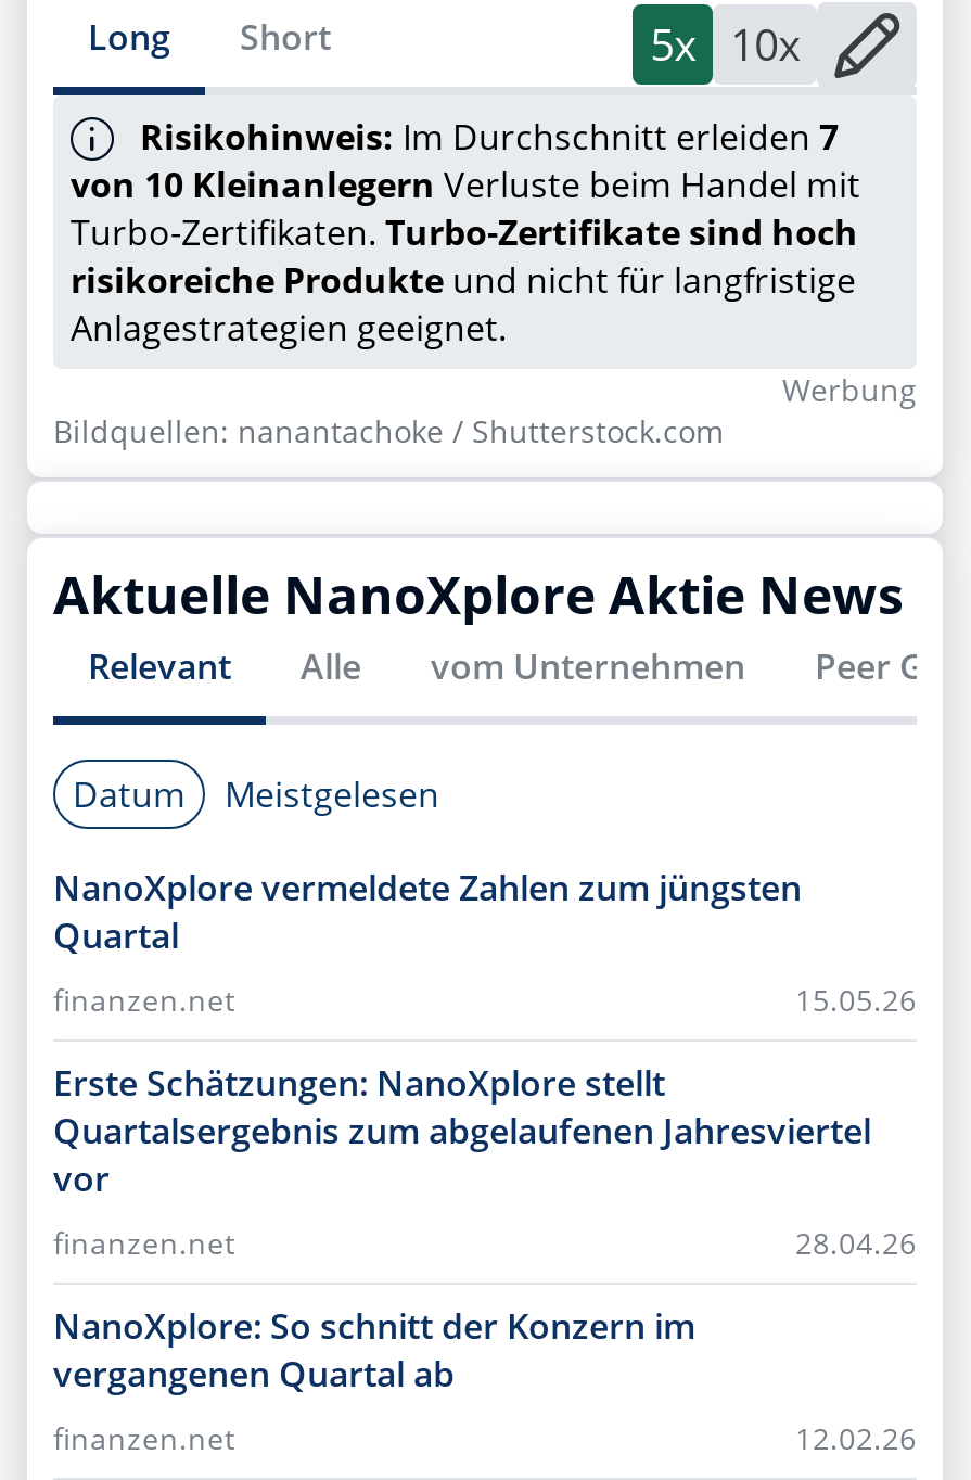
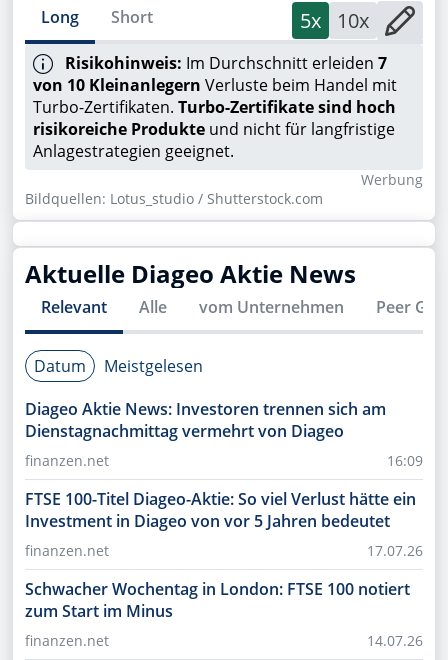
- Bildquellen: nanantachoke / Shutterstock.com
+ Bildquellen: Lotus_studio / Shutterstock.com

- Aktuelle NanoXplore Aktie News
+ Aktuelle Diageo Aktie News

- NanoXplore vermeldete Zahlen zum jüngsten
- Quartal
+ Diageo Aktie News: Investoren trennen sich am
+ Dienstagnachmittag vermehrt von Diageo

- 15.05.26
+ 16:09

- Erste Schätzungen: NanoXplore stellt
- Quartalsergebnis zum abgelaufenen Jahresviertel
- vor
+ FTSE 100-Titel Diageo-Aktie: So viel Verlust hätte ein
+ Investment in Diageo von vor 5 Jahren bedeutet

- 28.04.26
+ 17.07.26

- NanoXplore: So schnitt der Konzern im
- vergangenen Quartal ab
+ Schwacher Wochentag in London: FTSE 100 notiert
+ zum Start im Minus

- 12.02.26
+ 14.07.26
